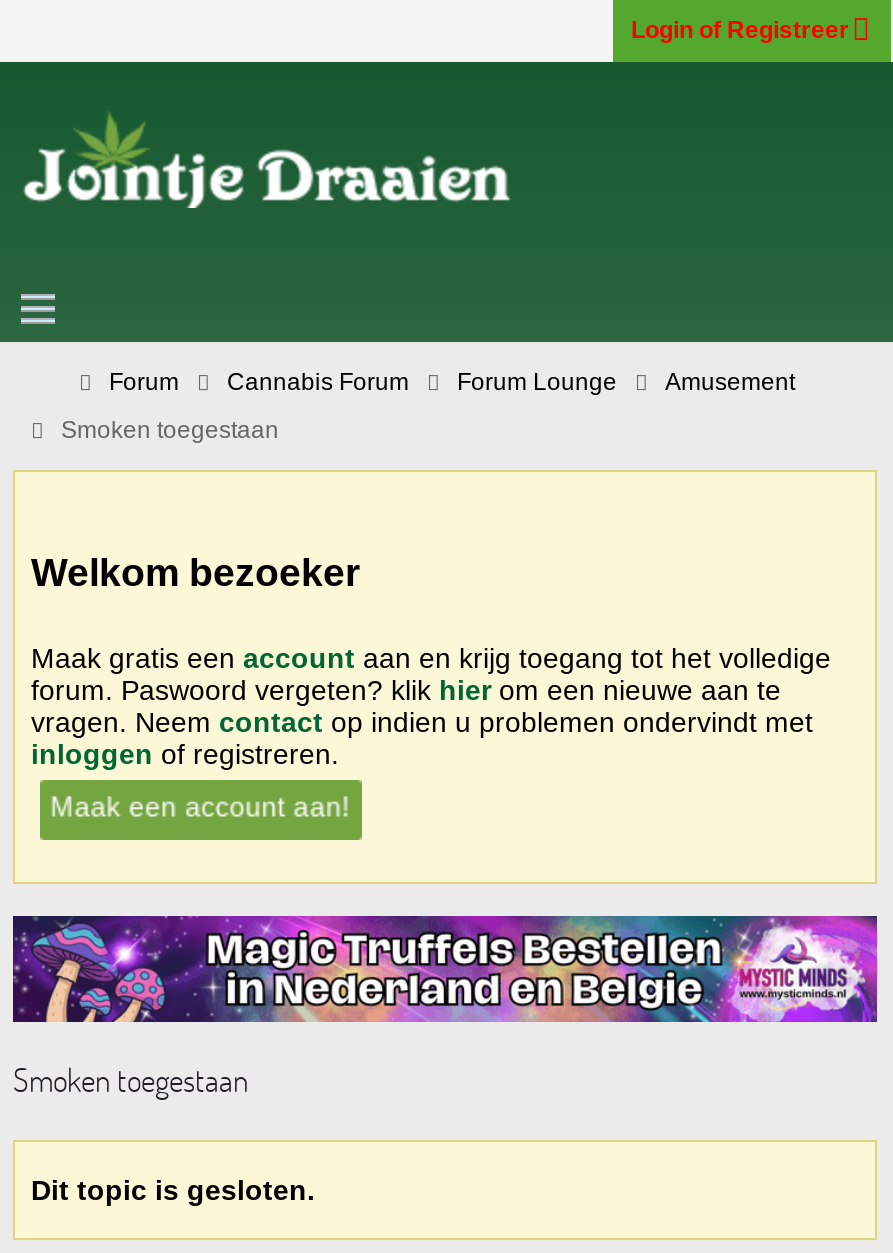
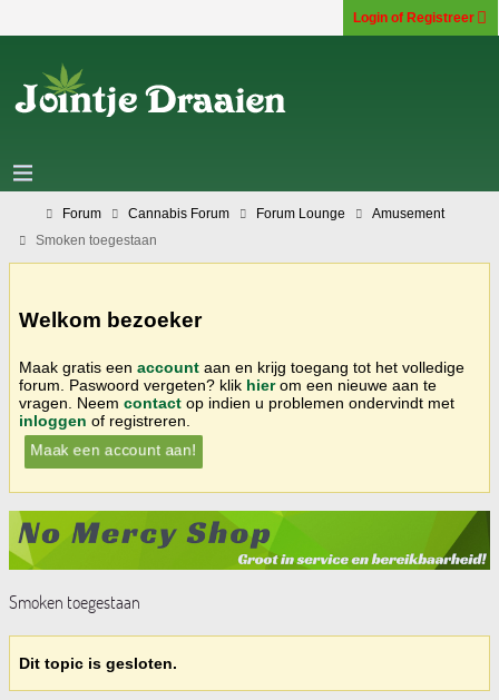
- [image]
+ [image]
